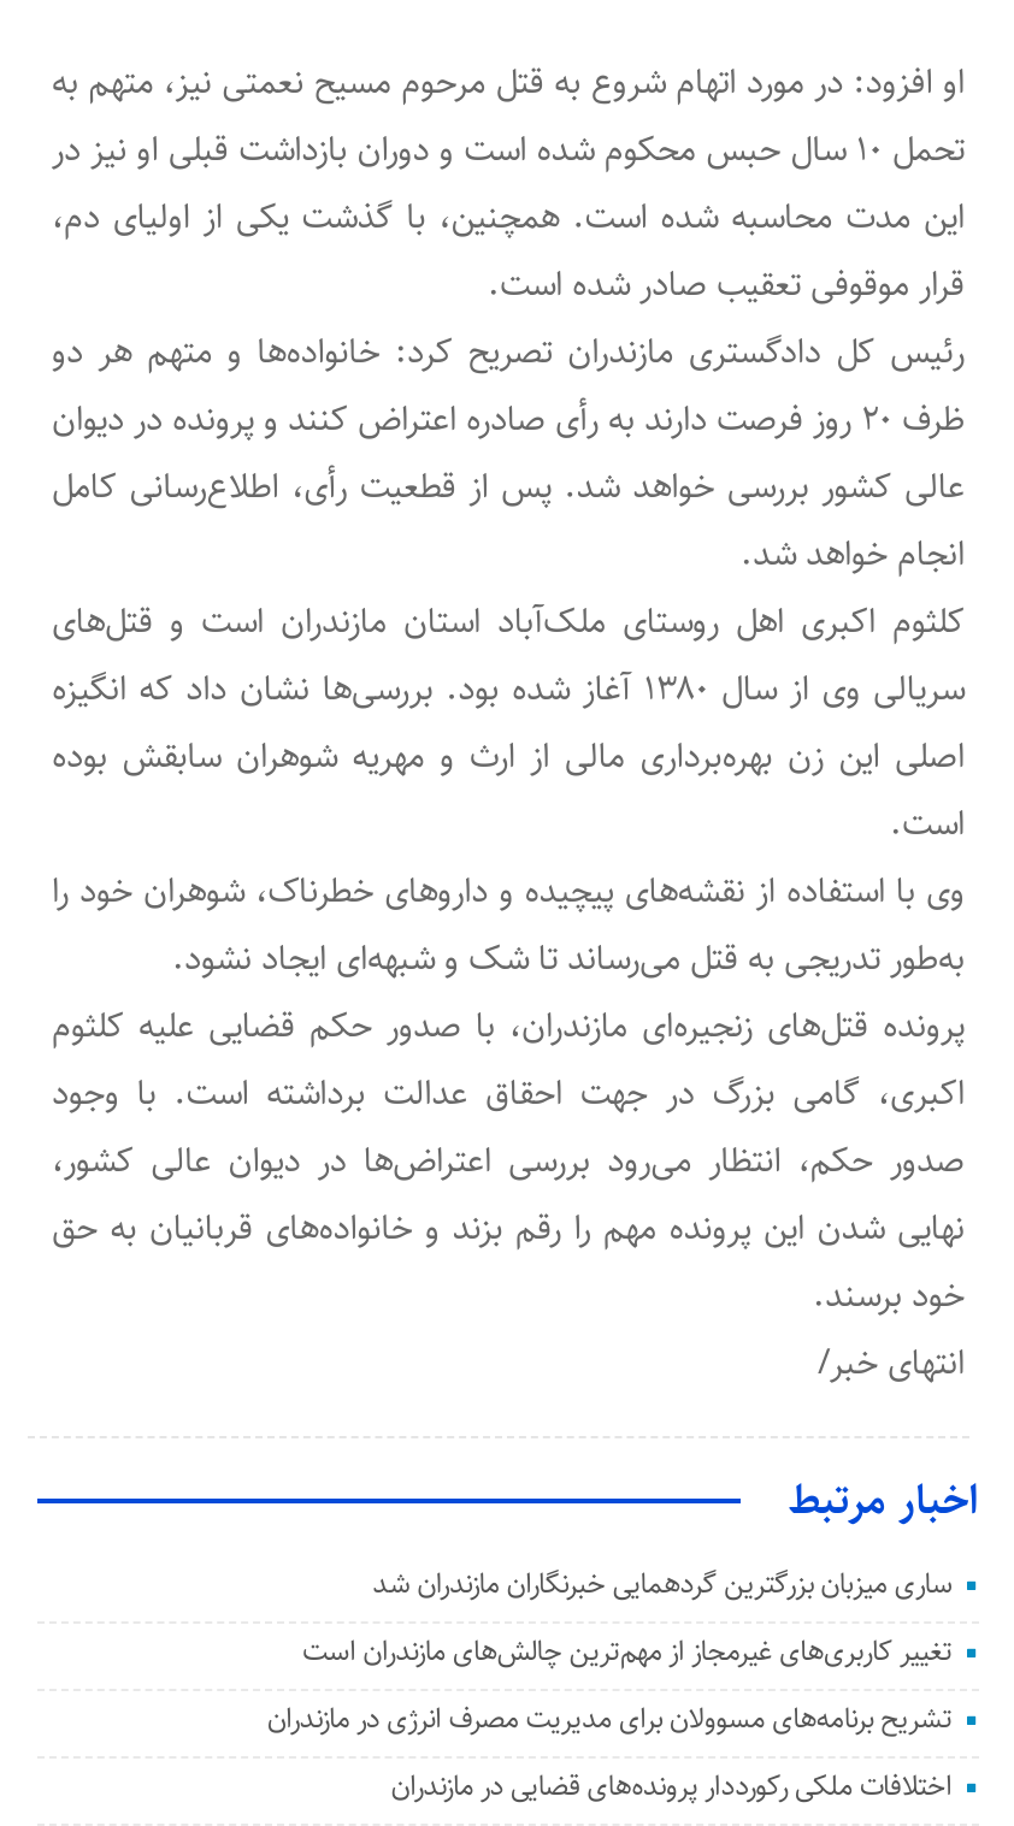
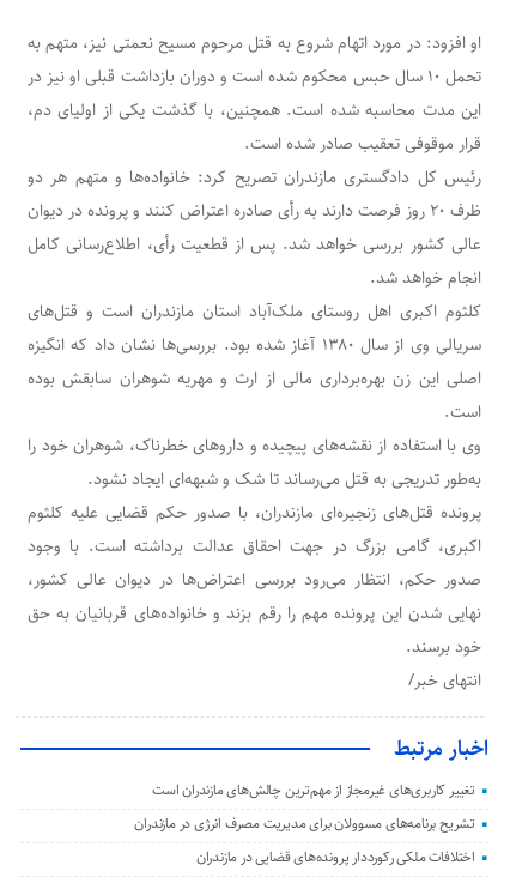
- ساری میزبان بزرگترین گردهمایی خبرنگاران مازندران شد
